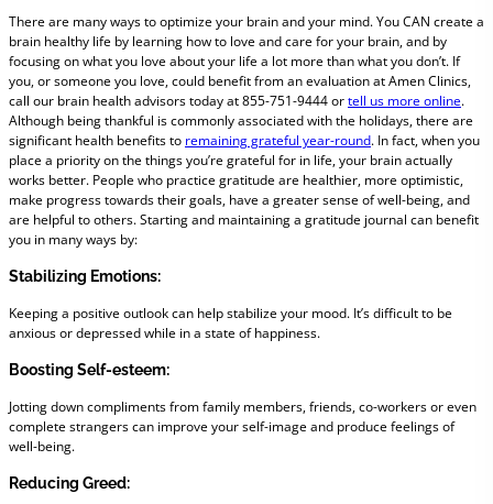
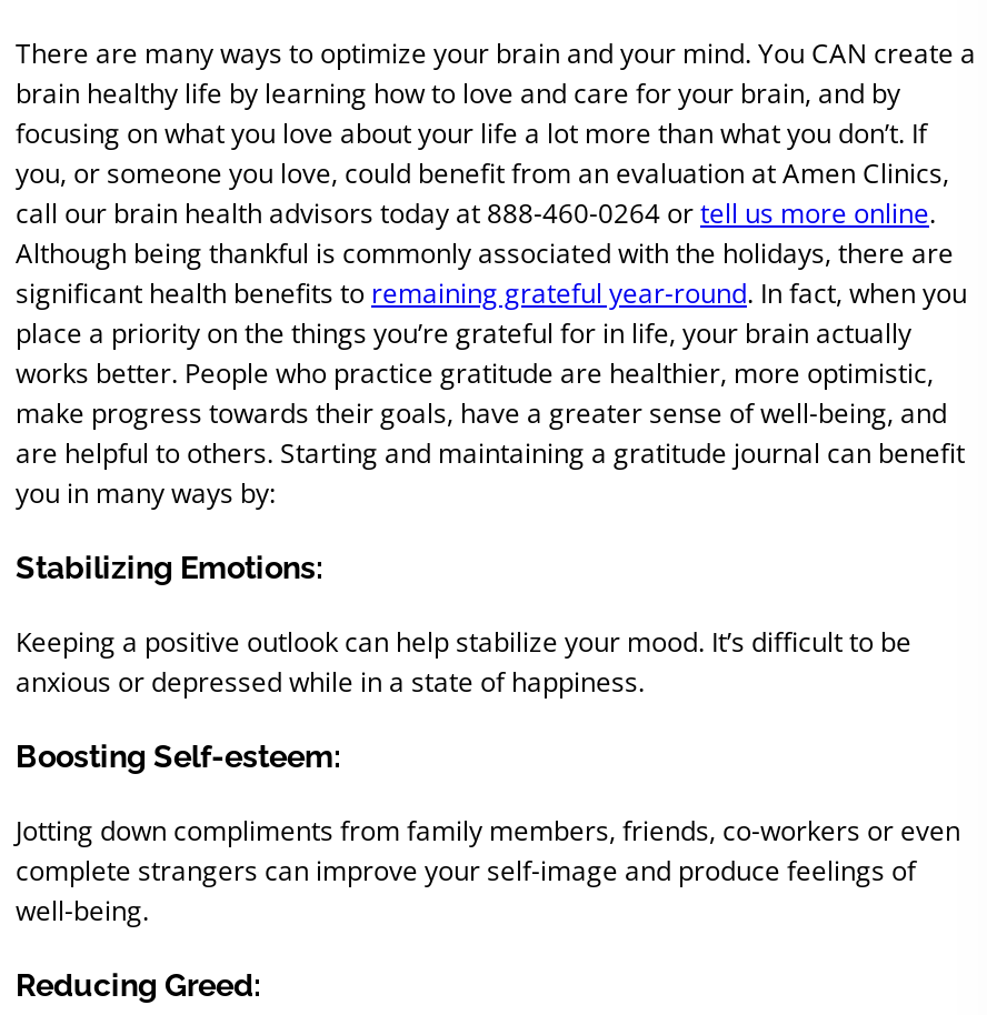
- call our brain health advisors today at 855-751-9444 or tell us more online.
+ call our brain health advisors today at 888-460-0264 or tell us more online.
